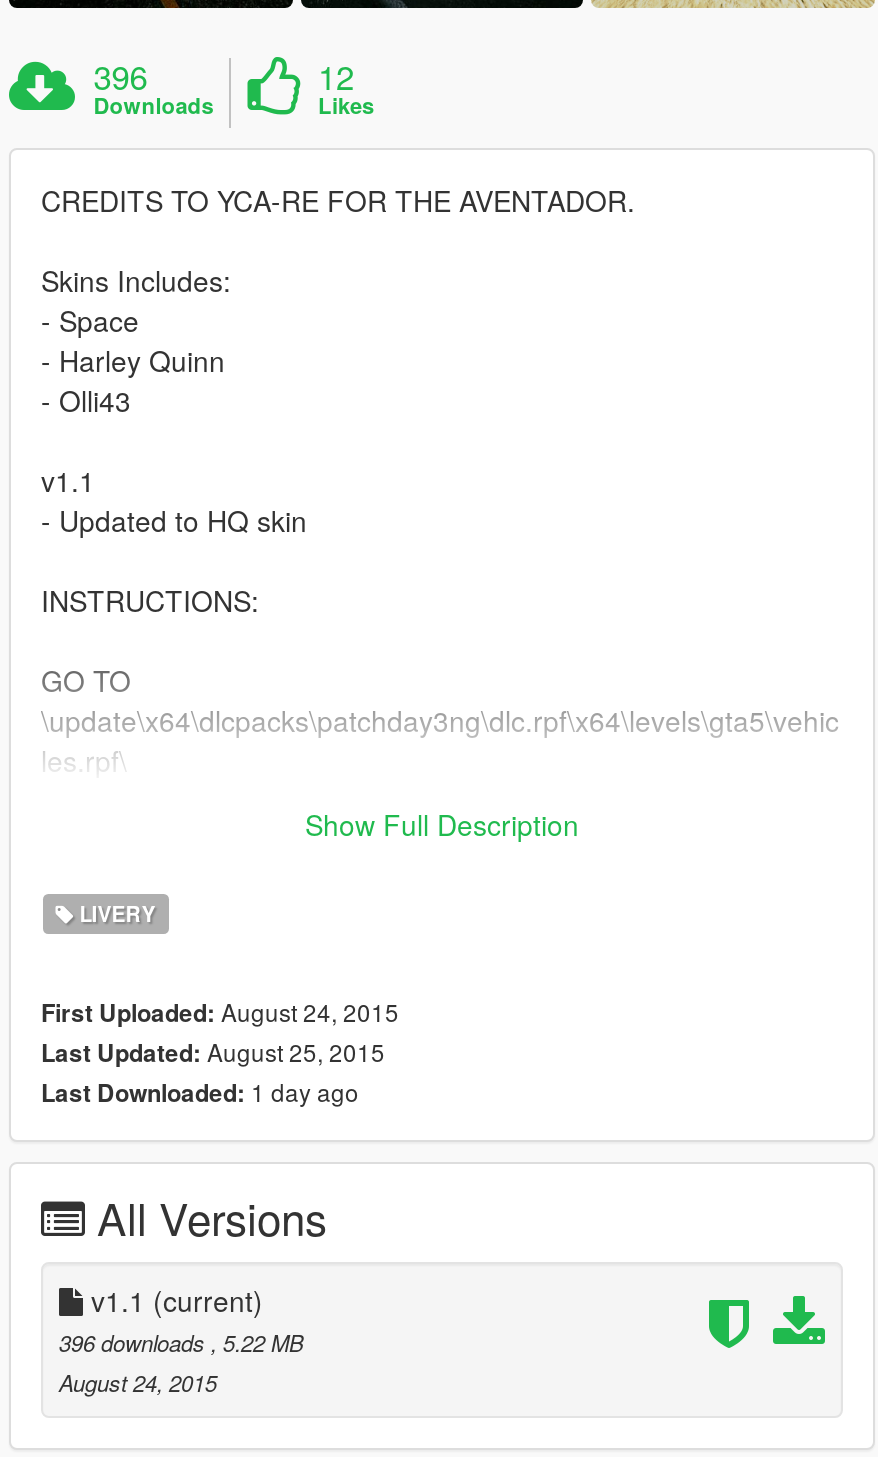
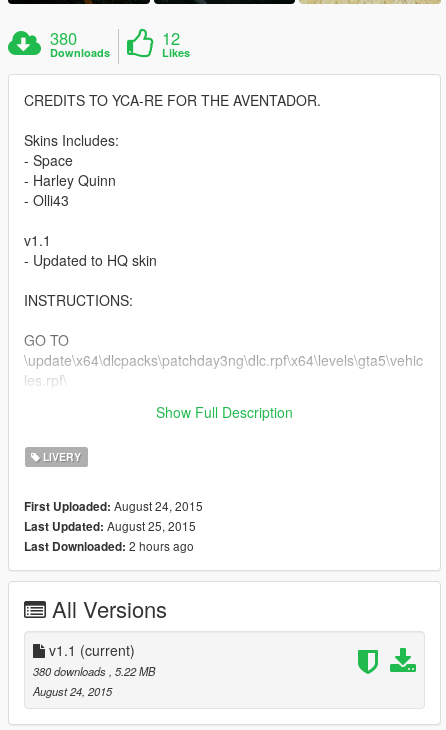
- 396
+ 380

- Last Downloaded: 1 day ago
+ Last Downloaded: 2 hours ago

- 396 downloads, 5.22 MB
+ 380 downloads, 5.22 MB
